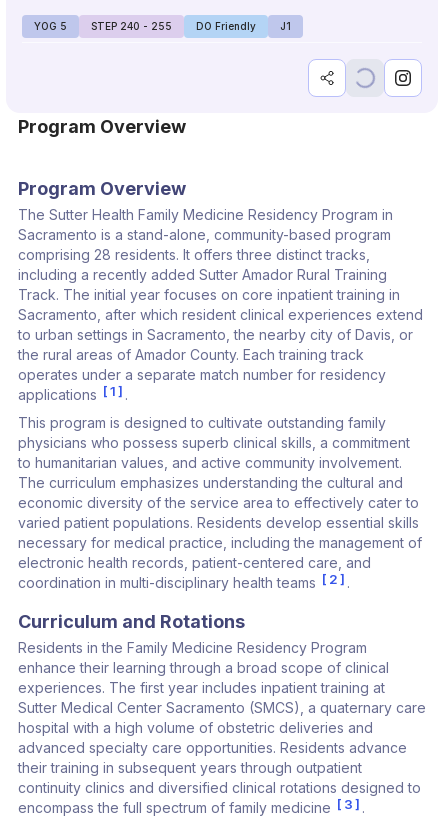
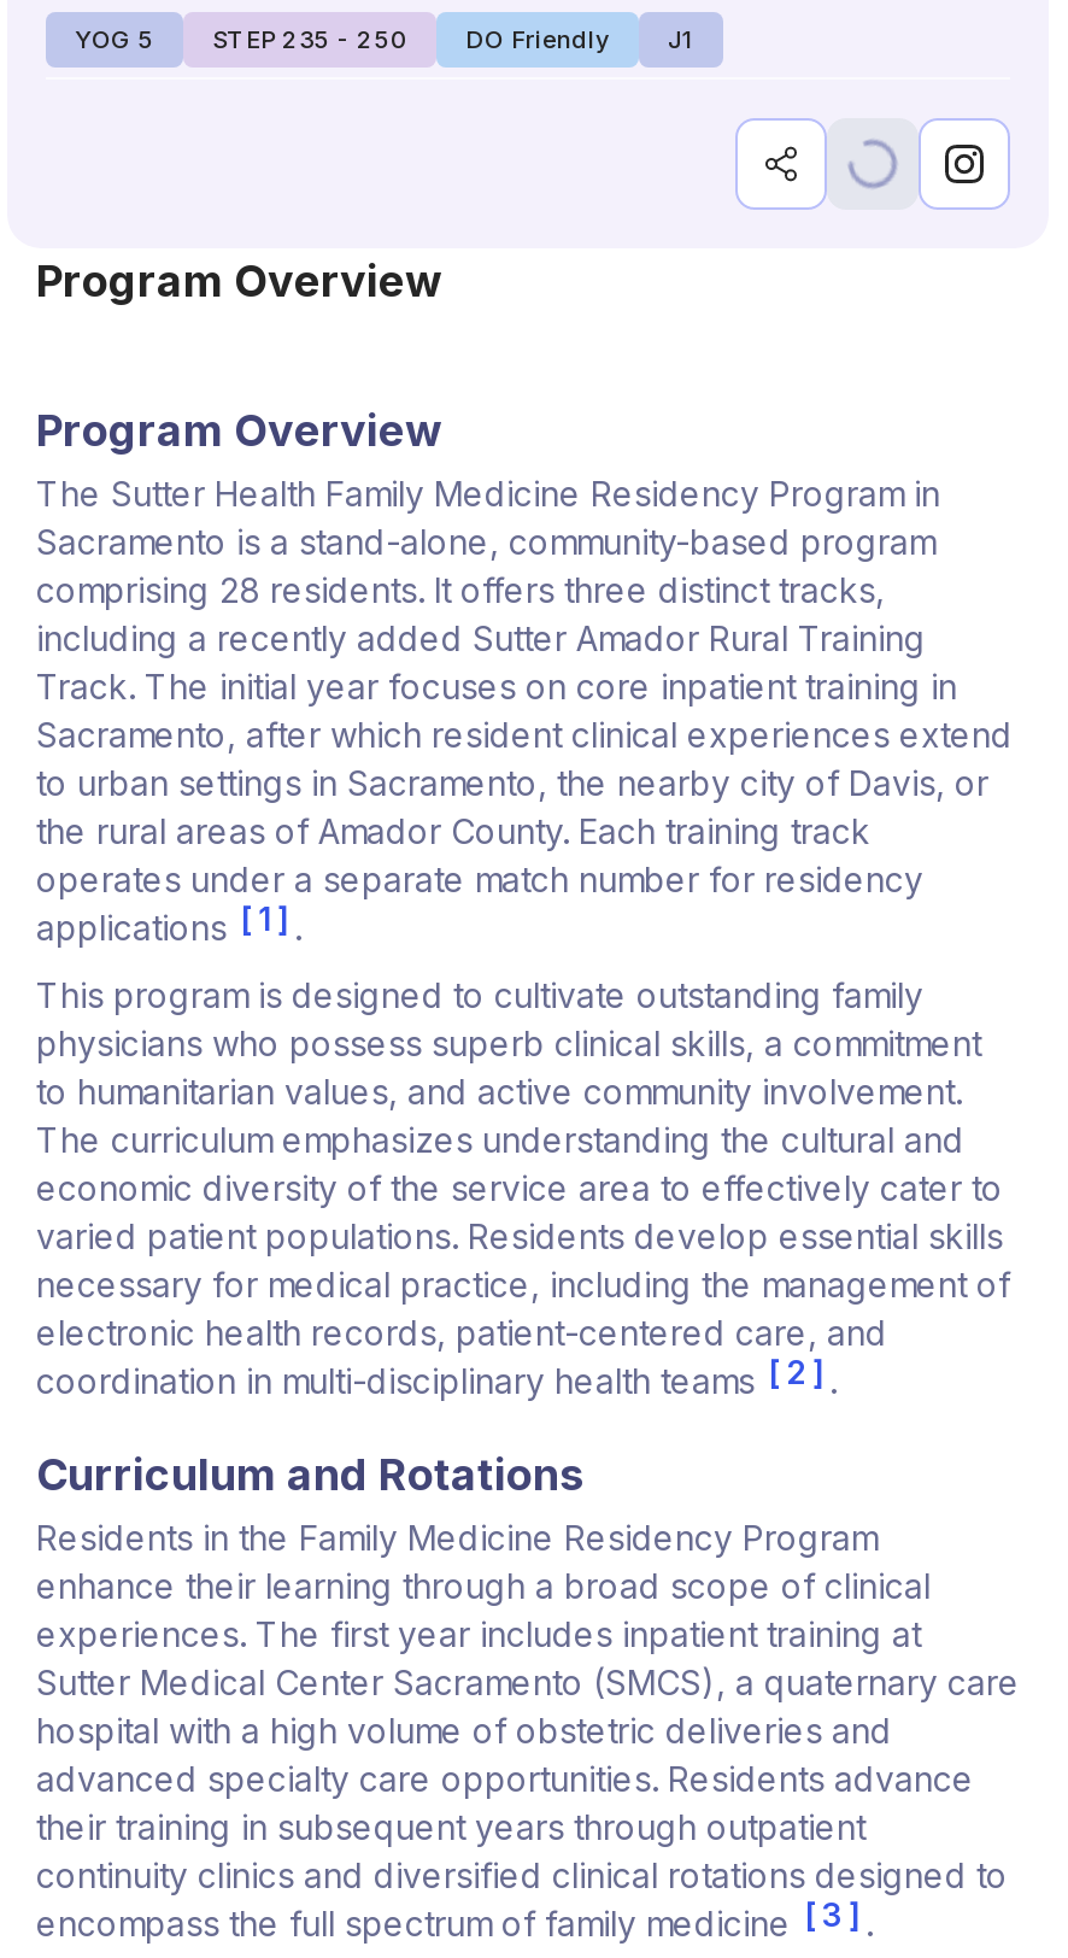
- YOG 5 STEP 240 - 255 DO Friendly J1
+ YOG 5 STEP 235 - 250 DO Friendly J1
